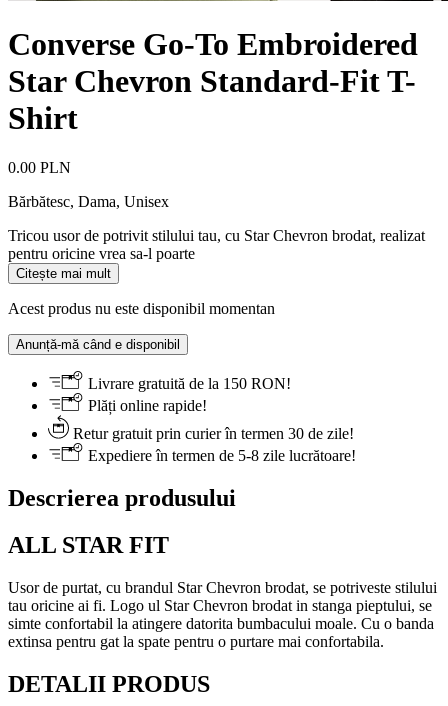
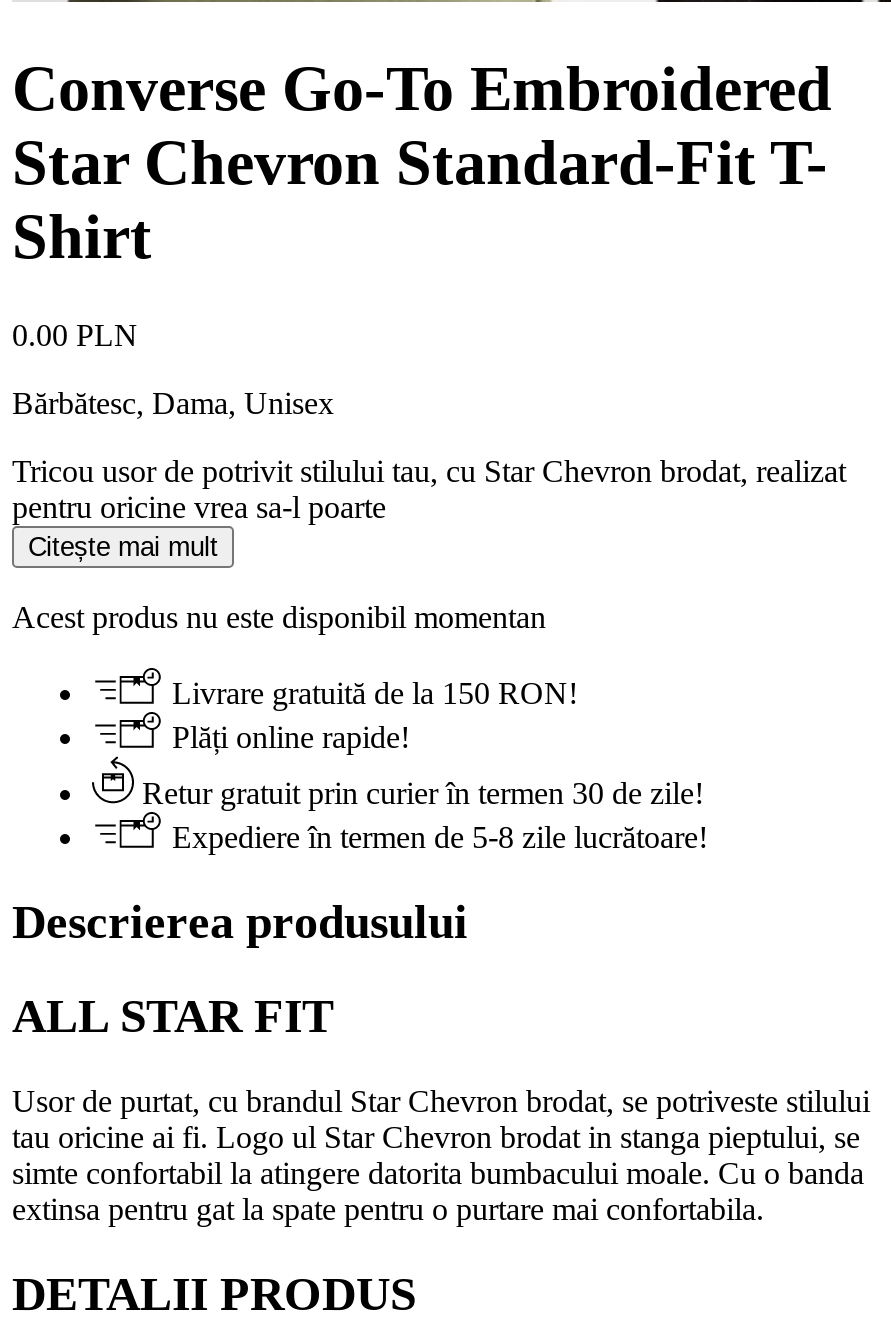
- Anunță-mă când e disponibil
